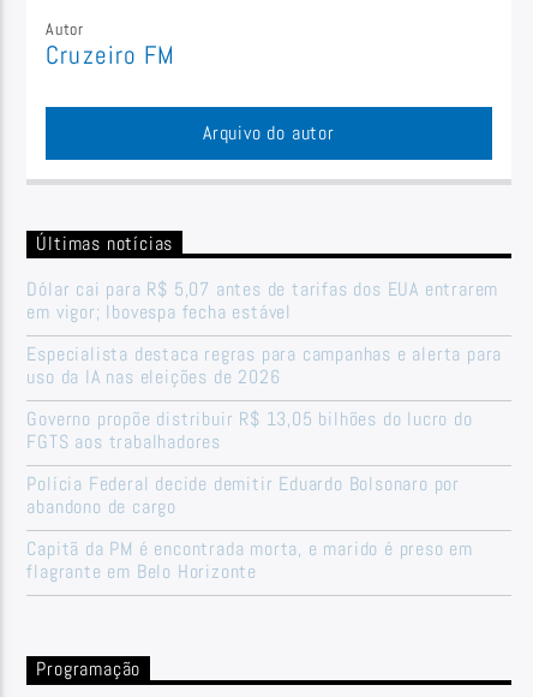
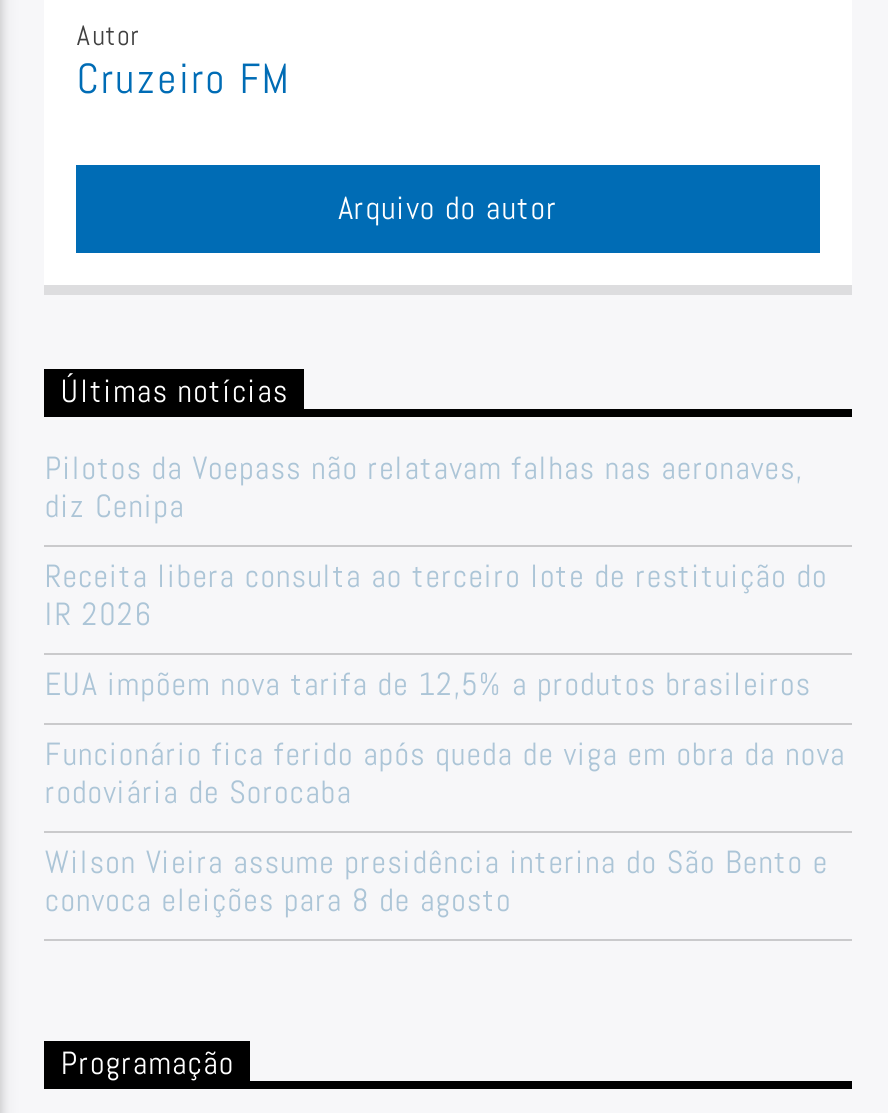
- Dólar cai para R$ 5,07 antes de tarifas dos EUA entrarem
- em vigor; Ibovespa fecha estável
+ Pilotos da Voepass não relatavam falhas nas aeronaves,
+ diz Cenipa

- Especialista destaca regras para campanhas e alerta para
- uso da IA nas eleições de 2026
+ Receita libera consulta ao terceiro lote de restituição do
+ IR 2026

- Governo propõe distribuir R$ 13,05 bilhões do lucro do
- FGTS aos trabalhadores
+ EUA impõem nova tarifa de 12,5% a produtos brasileiros

- Polícia Federal decide demitir Eduardo Bolsonaro por
- abandono de cargo
+ Funcionário fica ferido após queda de viga em obra da nova
+ rodoviária de Sorocaba

- Capitã da PM é encontrada morta, e marido é preso em
- flagrante em Belo Horizonte
+ Wilson Vieira assume presidência interina do São Bento e
+ convoca eleições para 8 de agosto
